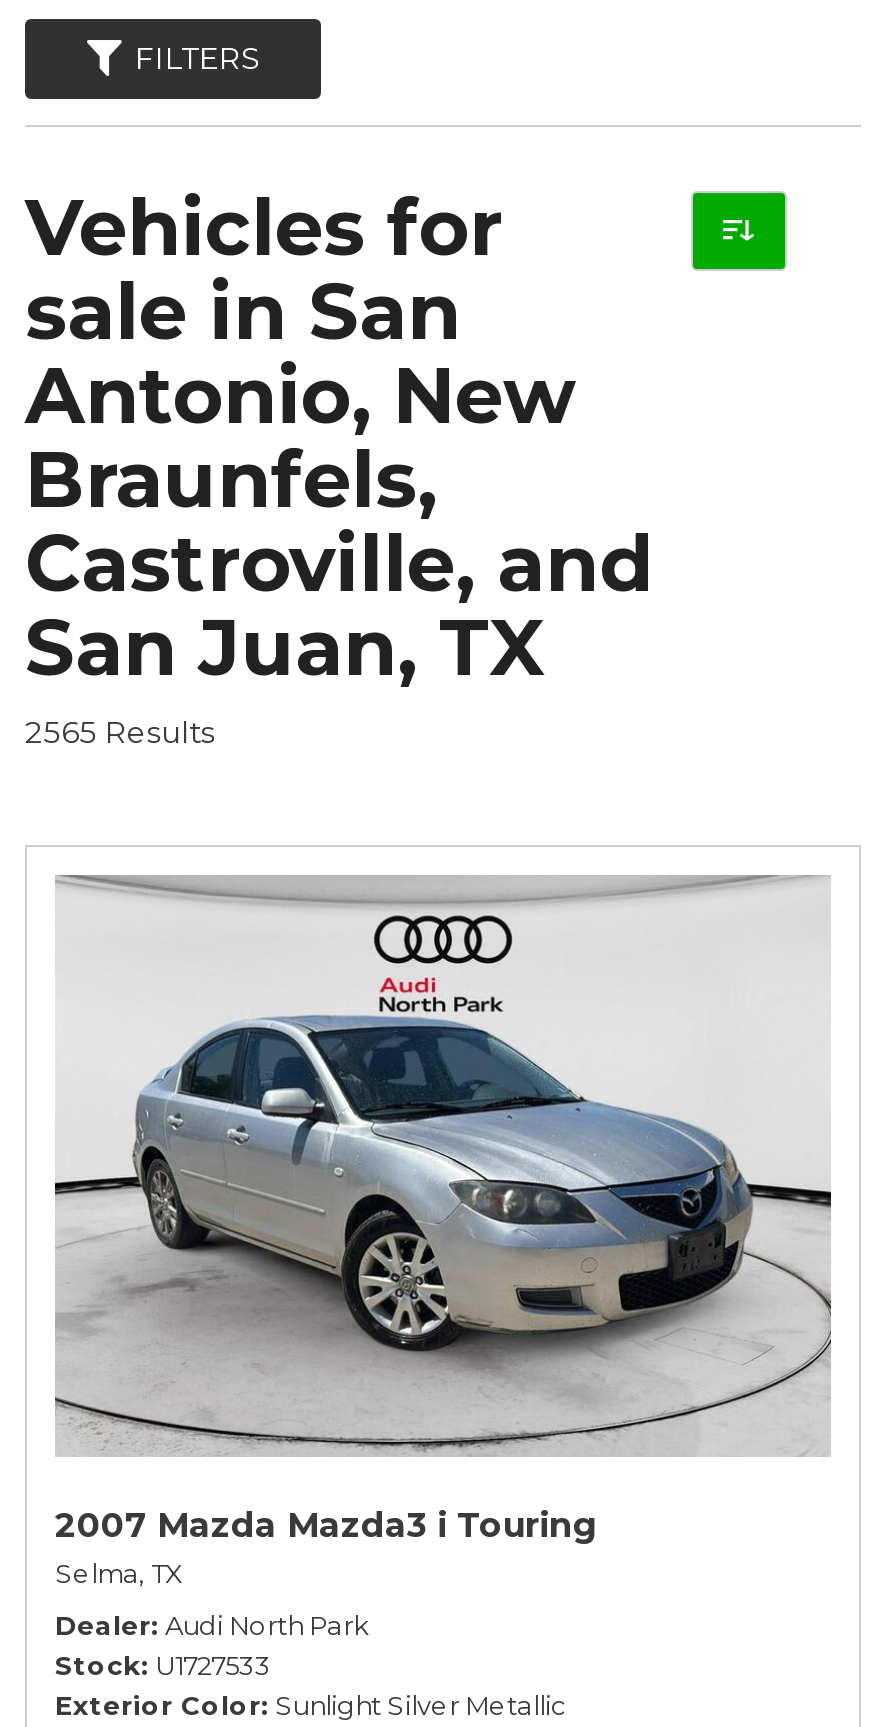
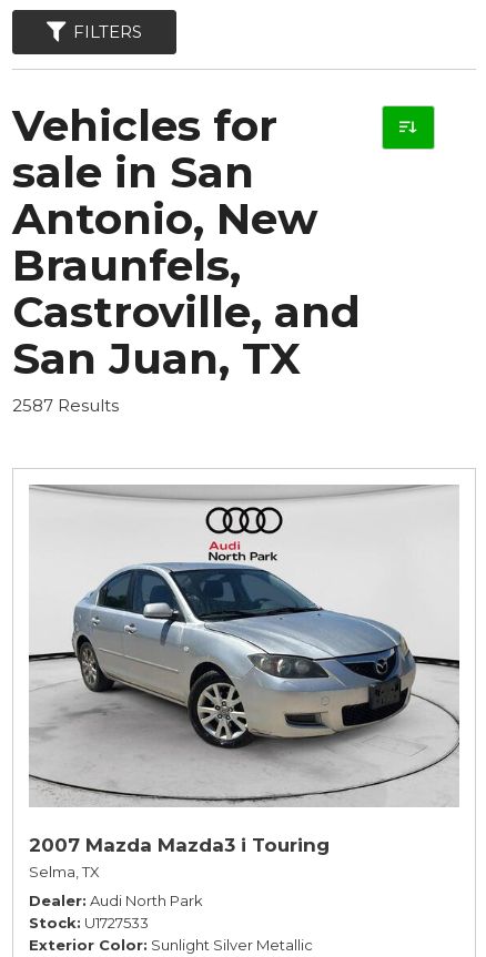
- 2565 Results
+ 2587 Results
